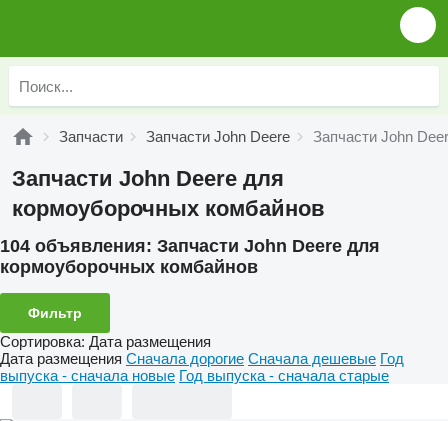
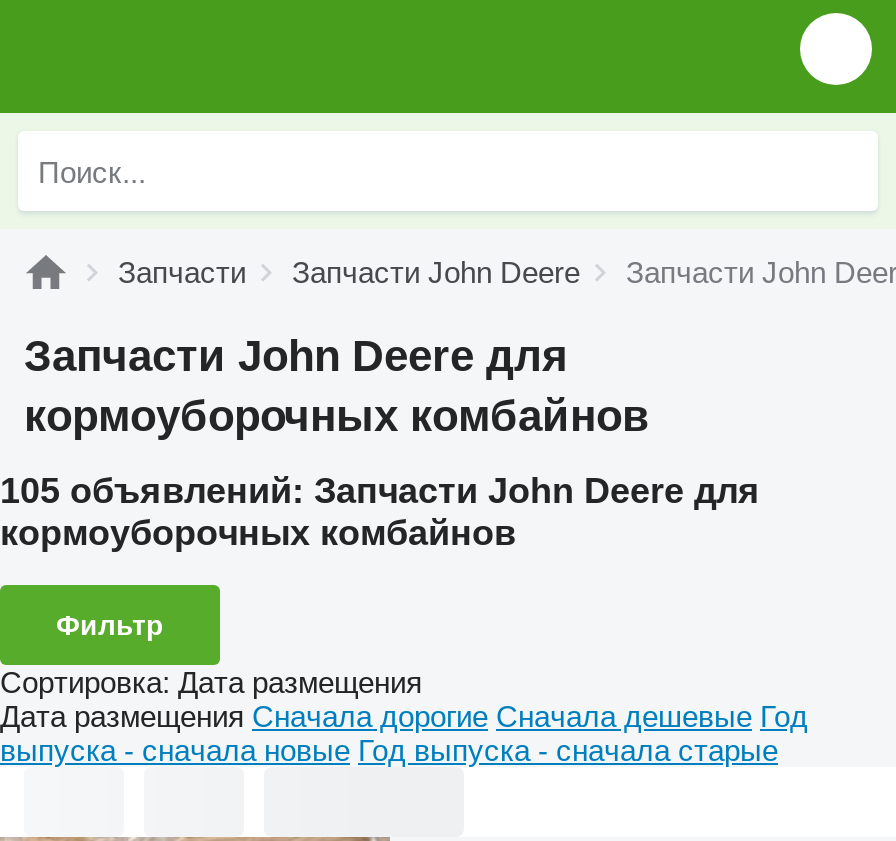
- 104 объявления: Запчасти John Deere для
+ 105 объявлений: Запчасти John Deere для
